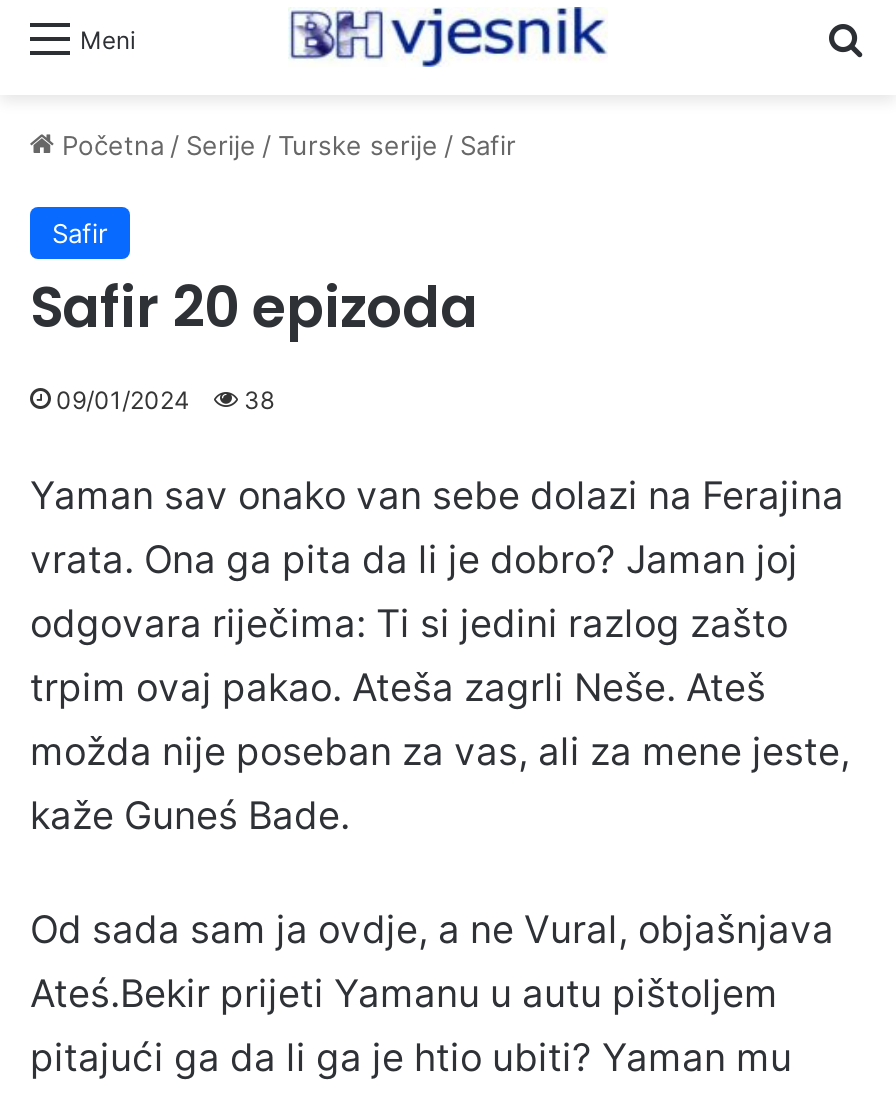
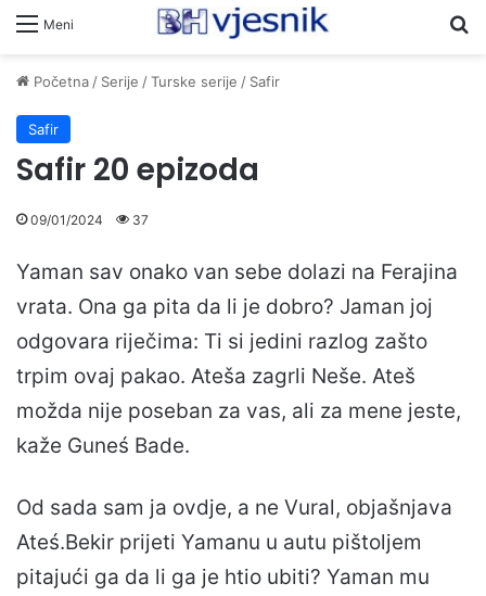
- 09/01/2024 38
+ 09/01/2024 37
